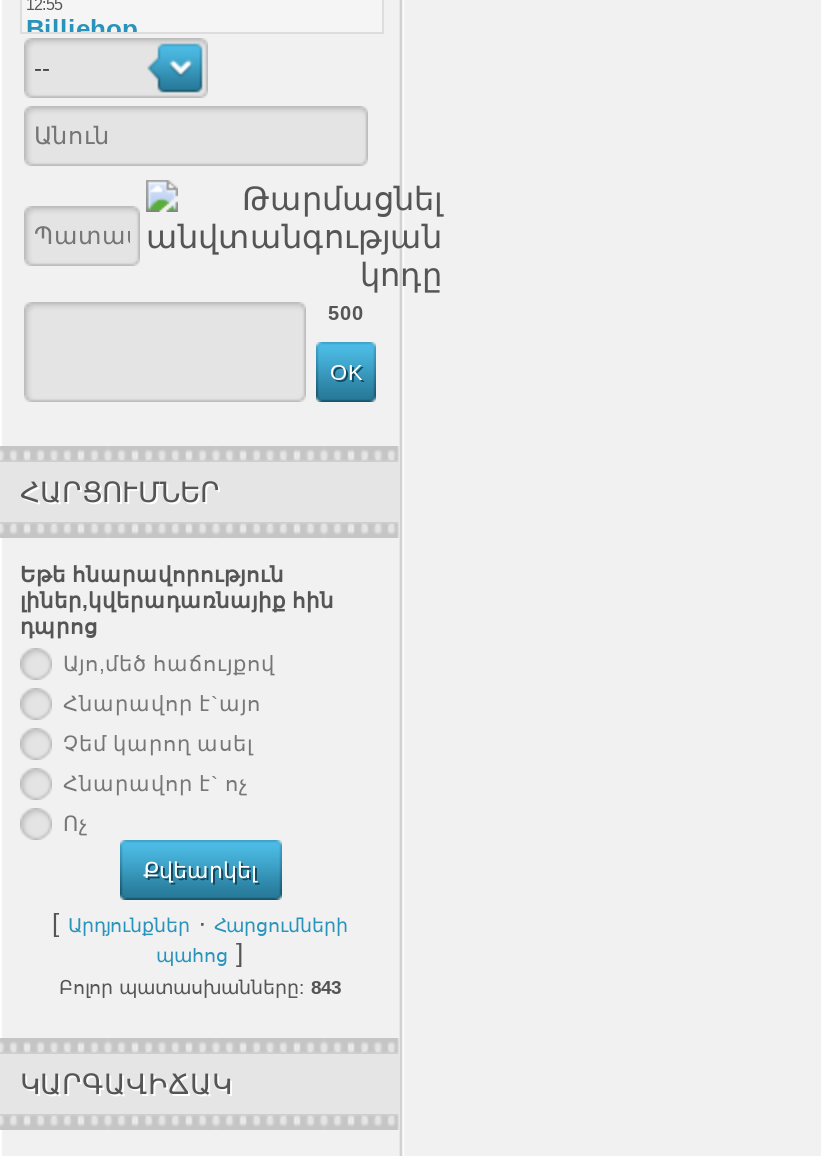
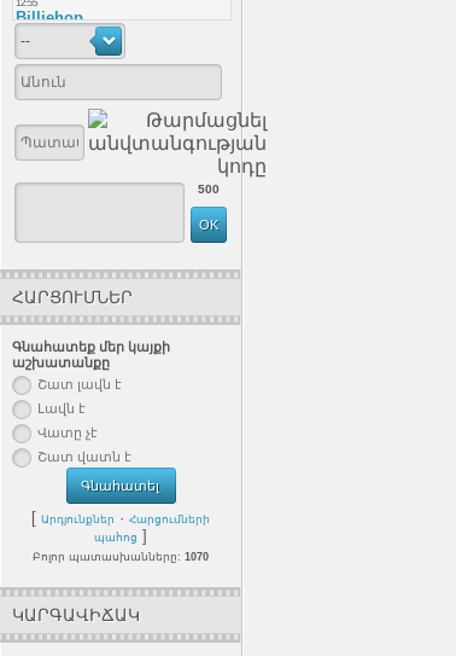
- Եթե հնարավորություն
- լիներ,կվերադառնայիք հին
- դպրոց
- Այո,մեծ հաճույքով
- Հնարավոր է`այո
- Չեմ կարող ասել
- Հնարավոր է` ոչ
- Ոչ
- Քվեարկել
+ Գնահատեք մեր կայքի
+ աշխատանքը
+ Շատ լավն է
+ Լավն է
+ Վատը չէ
+ Շատ վատն է
+ Գնահատել

- Բոլոր պատասխանները: 843
+ Բոլոր պատասխանները: 1070
